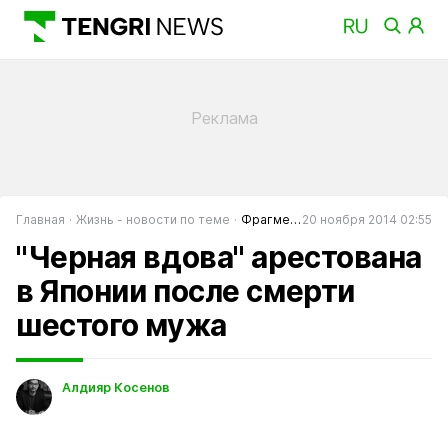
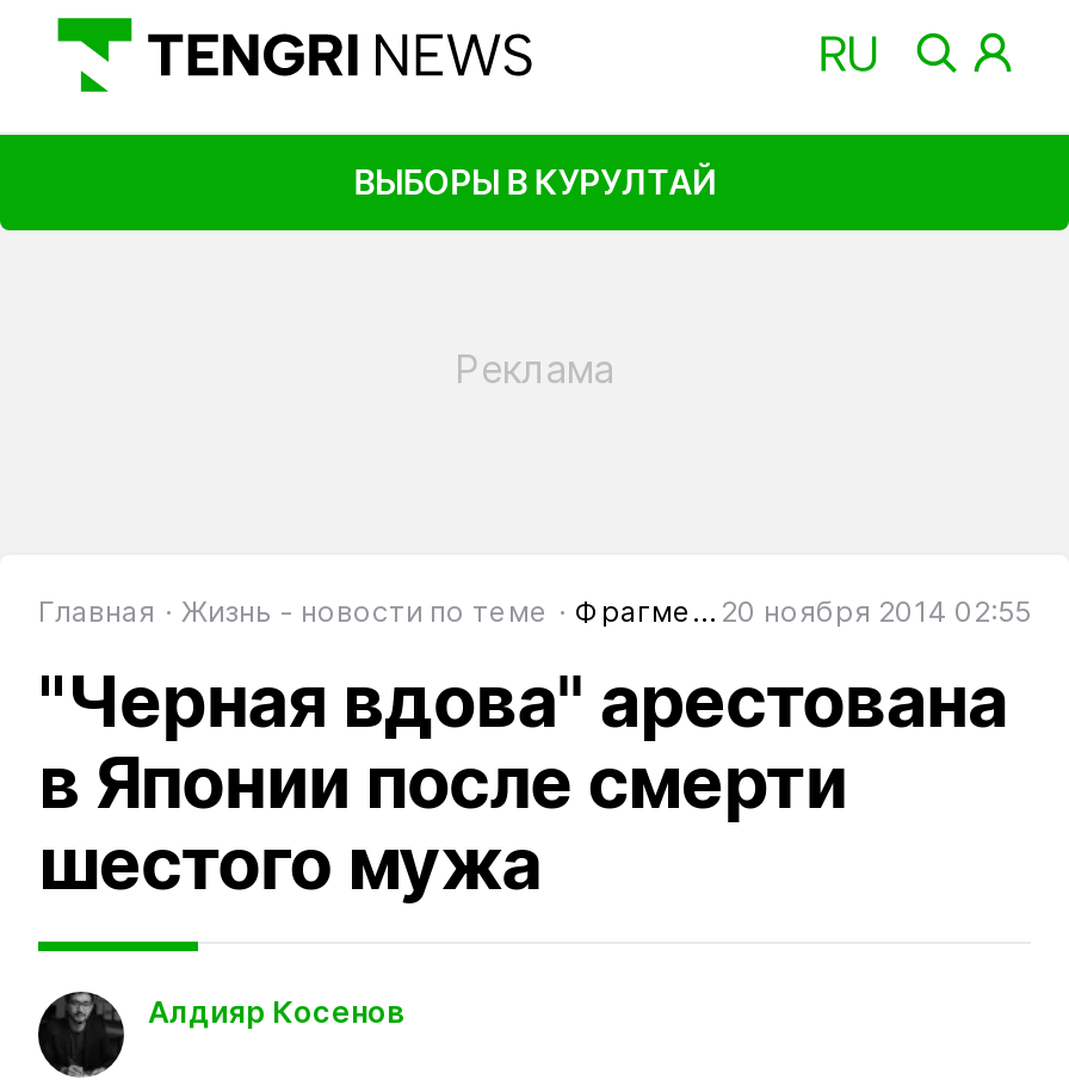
+ ВЫБОРЫ В КУРУЛТАЙ
